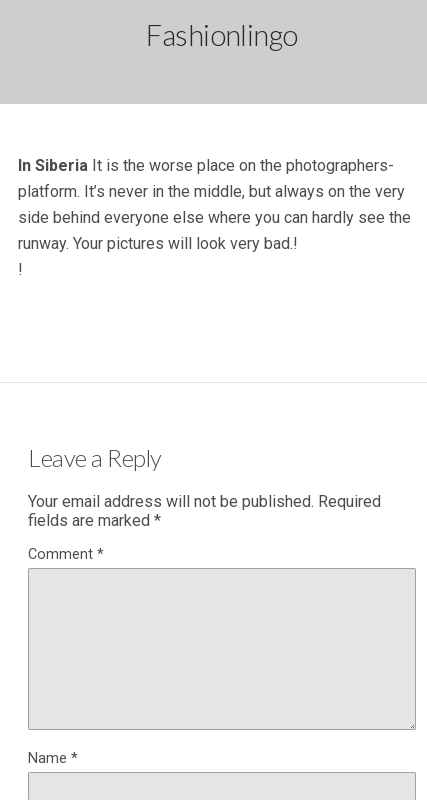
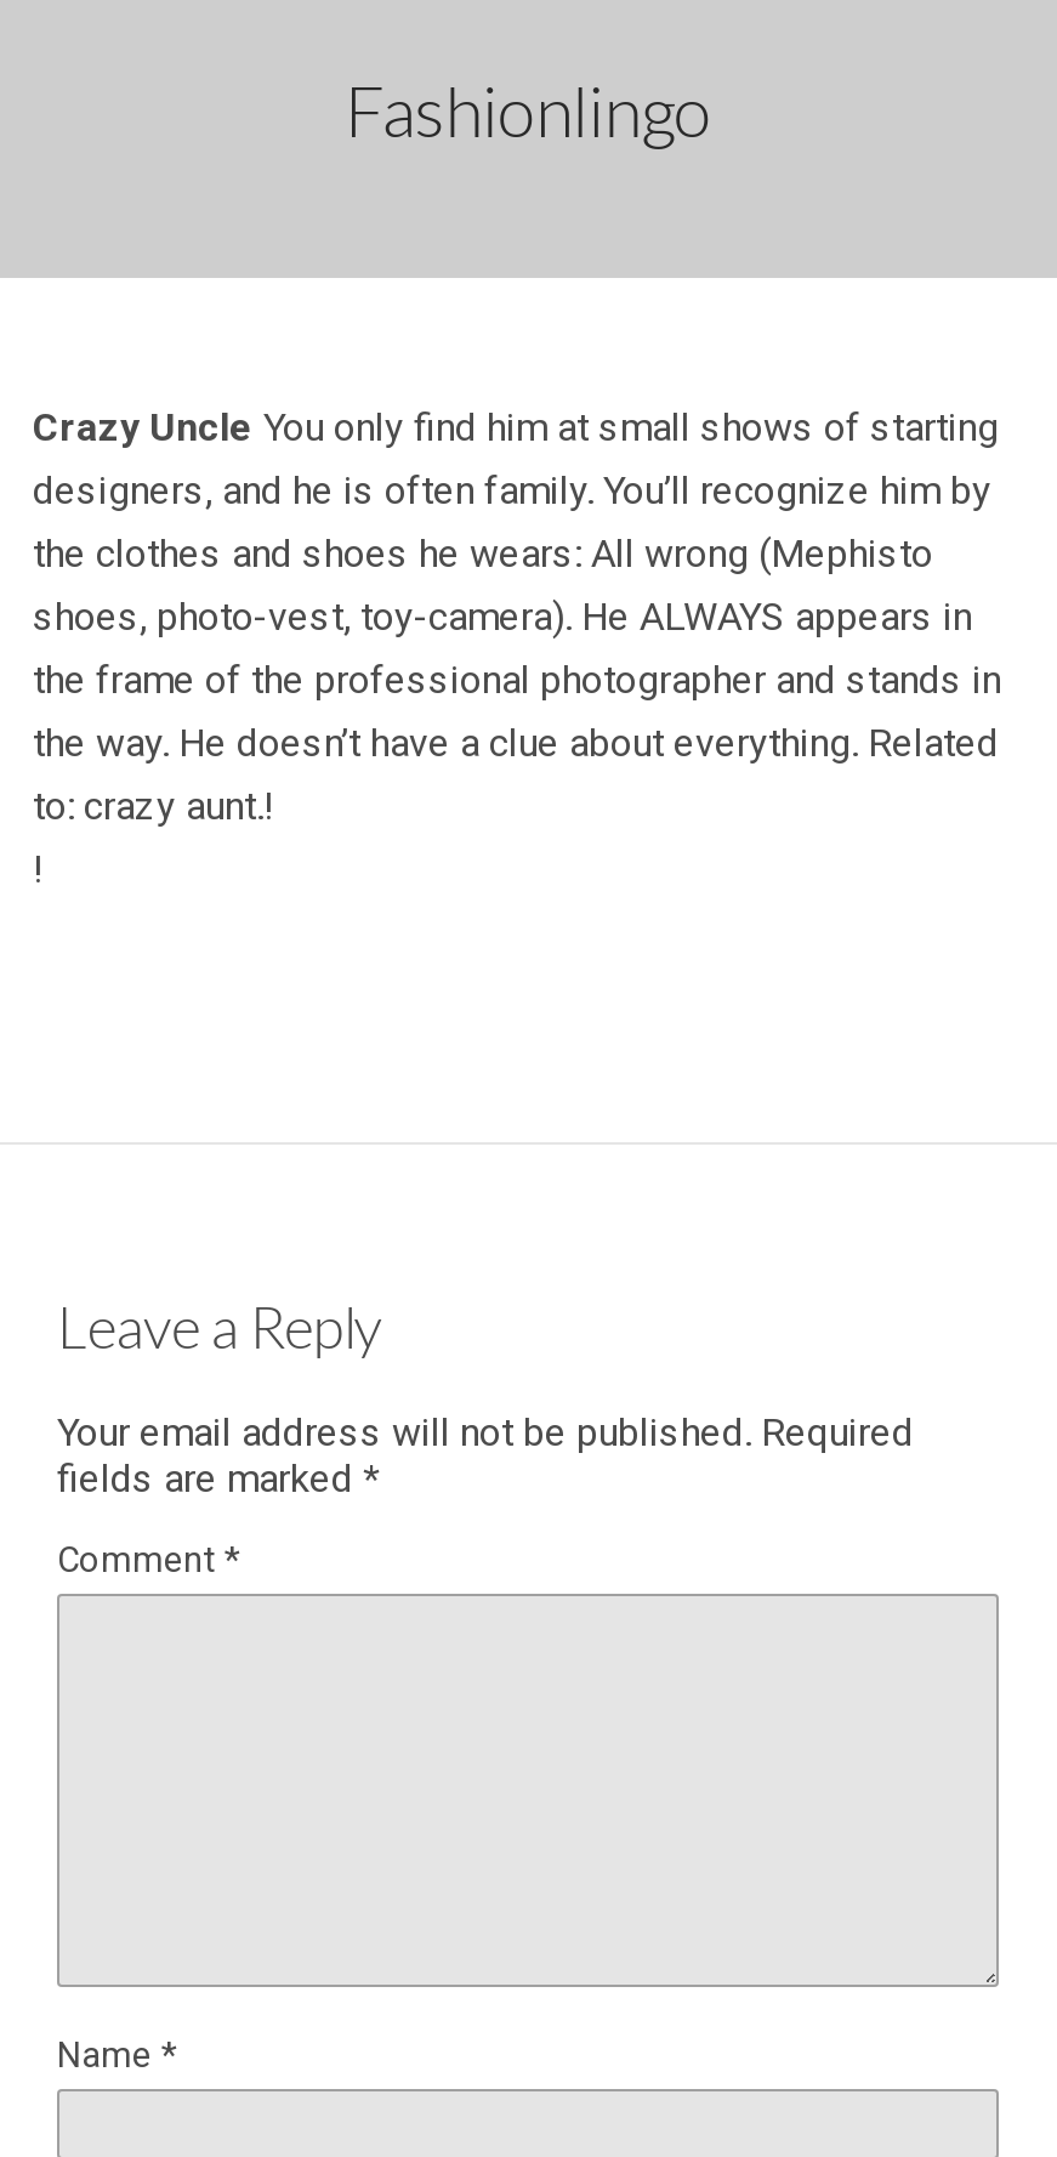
- In Siberia It is the worse place on the photographers-
- platform. It’s never in the middle, but always on the very
- side behind everyone else where you can hardly see the
- runway. Your pictures will look very bad.!
+ Crazy Uncle You only find him at small shows of starting
+ designers, and he is often family. You’ll recognize him by
+ the clothes and shoes he wears: All wrong (Mephisto
+ shoes, photo-vest, toy-camera). He ALWAYS appears in
+ the frame of the professional photographer and stands in
+ the way. He doesn’t have a clue about everything. Related
+ to: crazy aunt.!
